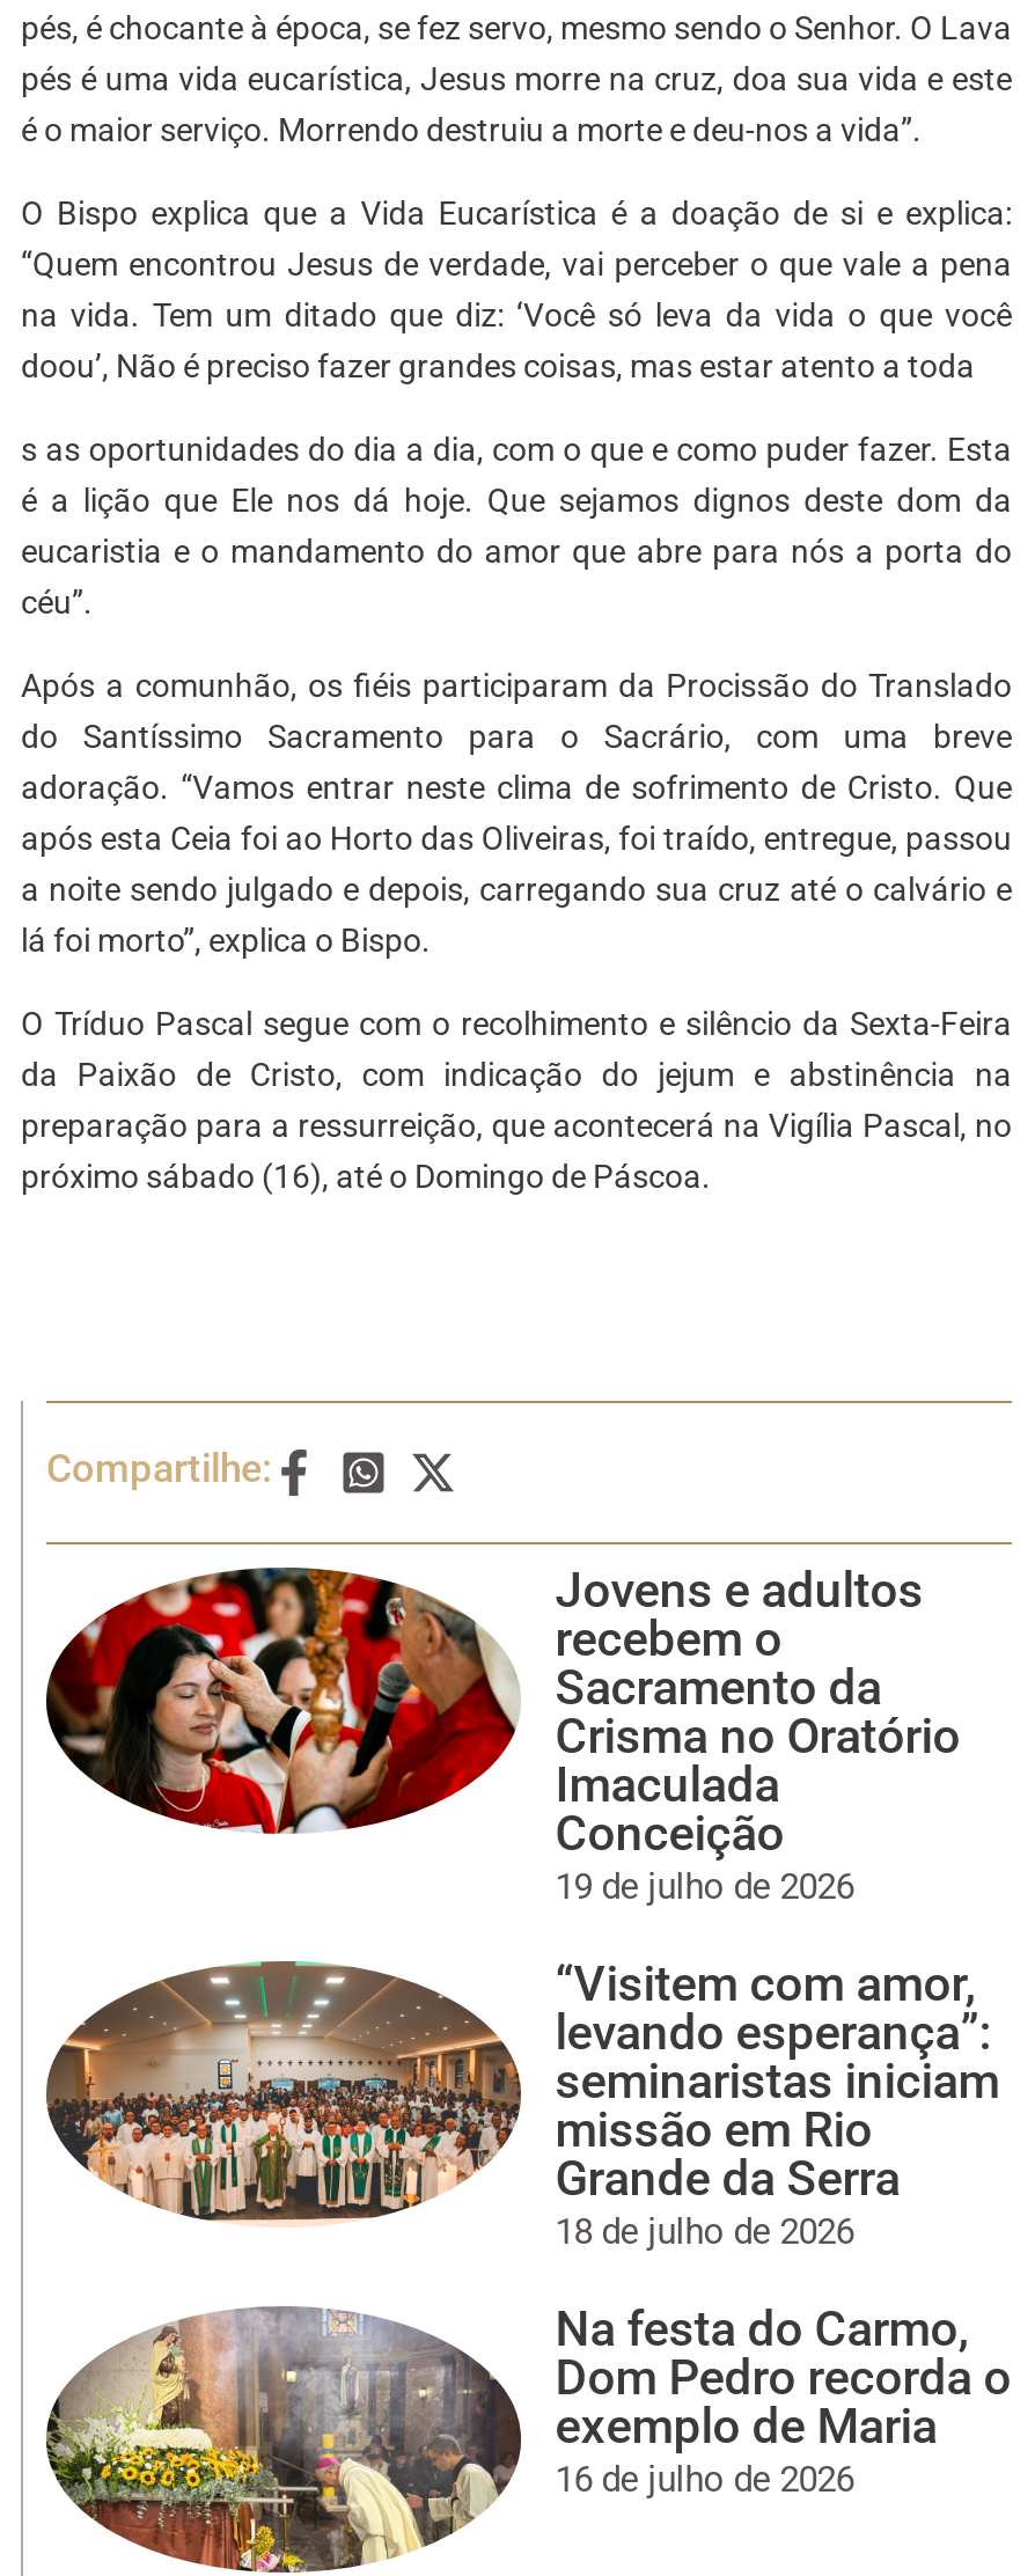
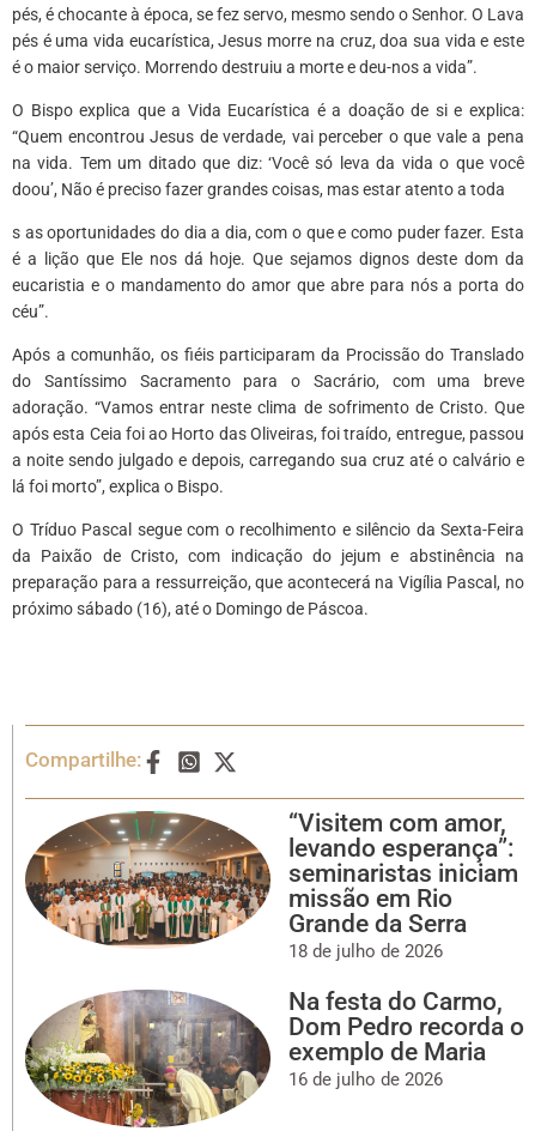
- [image]
- Jovens e adultos
- recebem o
- Sacramento da
- Crisma no Oratório
- Imaculada
- Conceição
- 19 de julho de 2026
